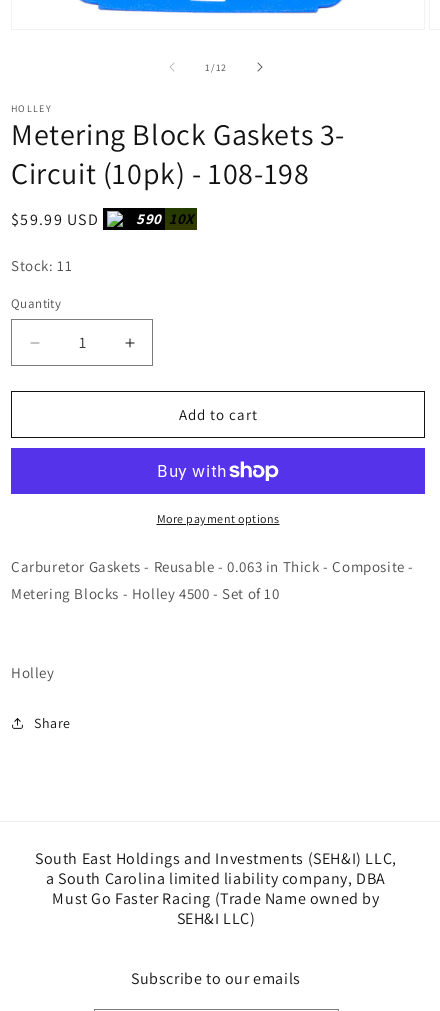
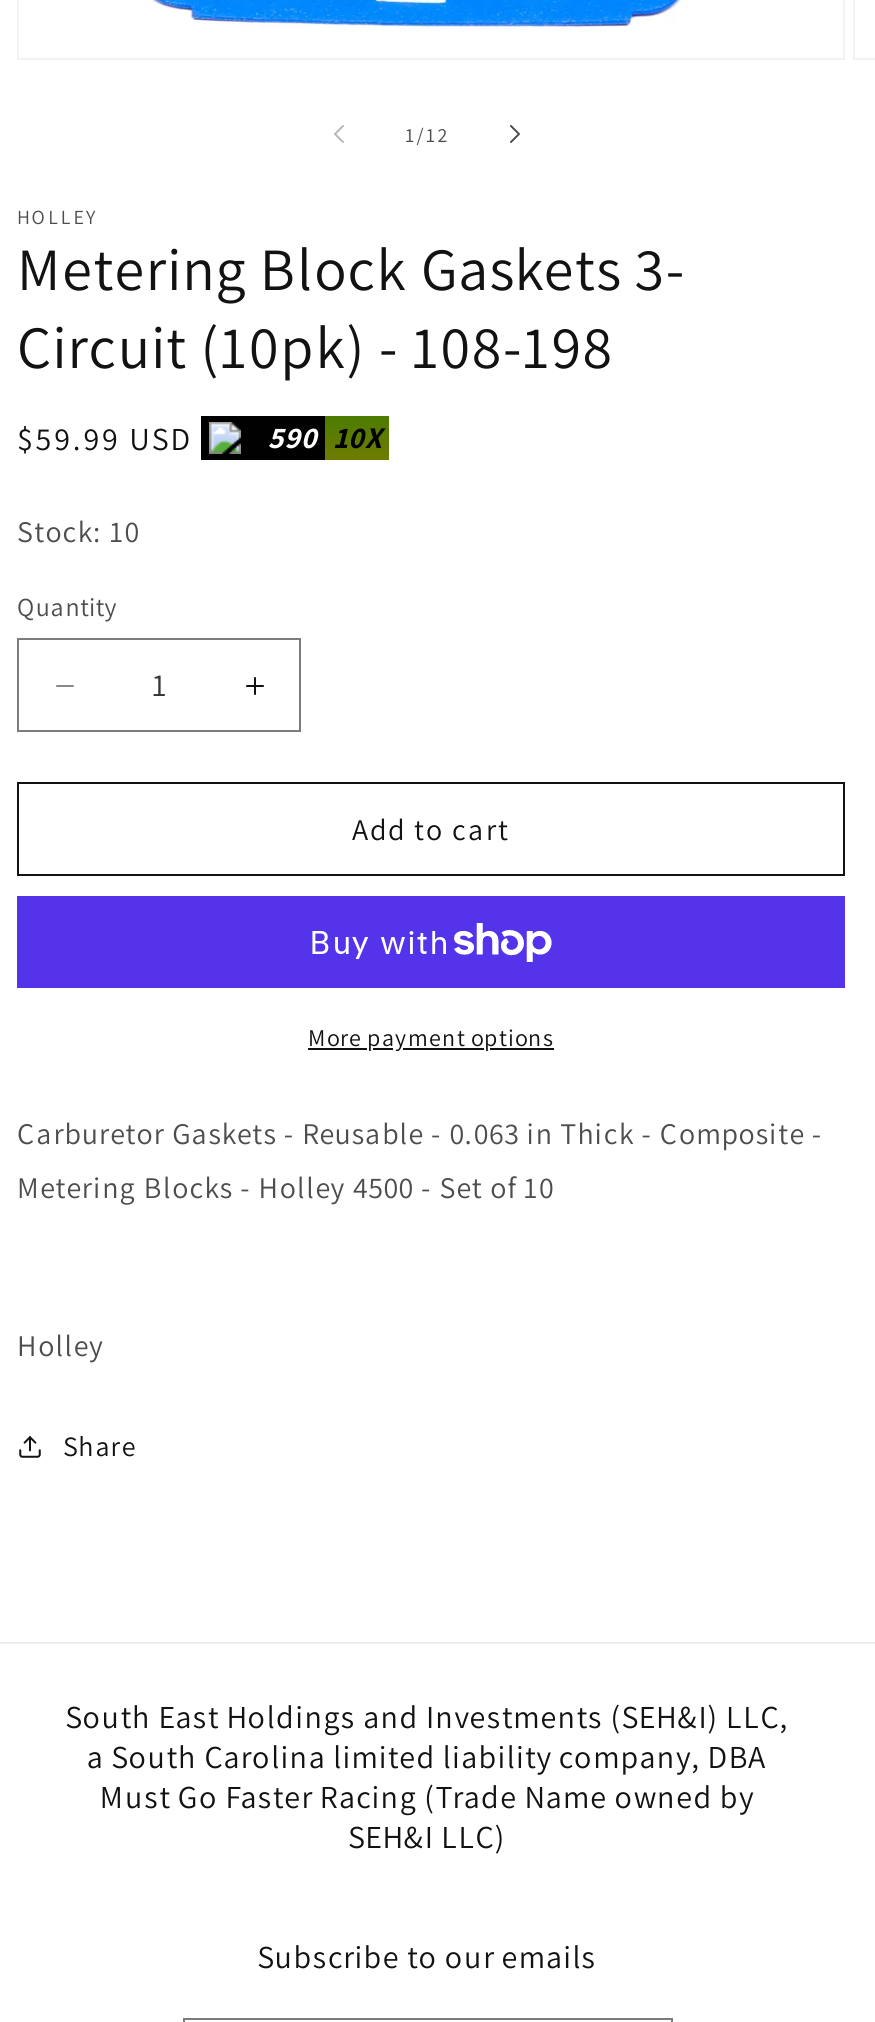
- Stock: 11
+ Stock: 10
